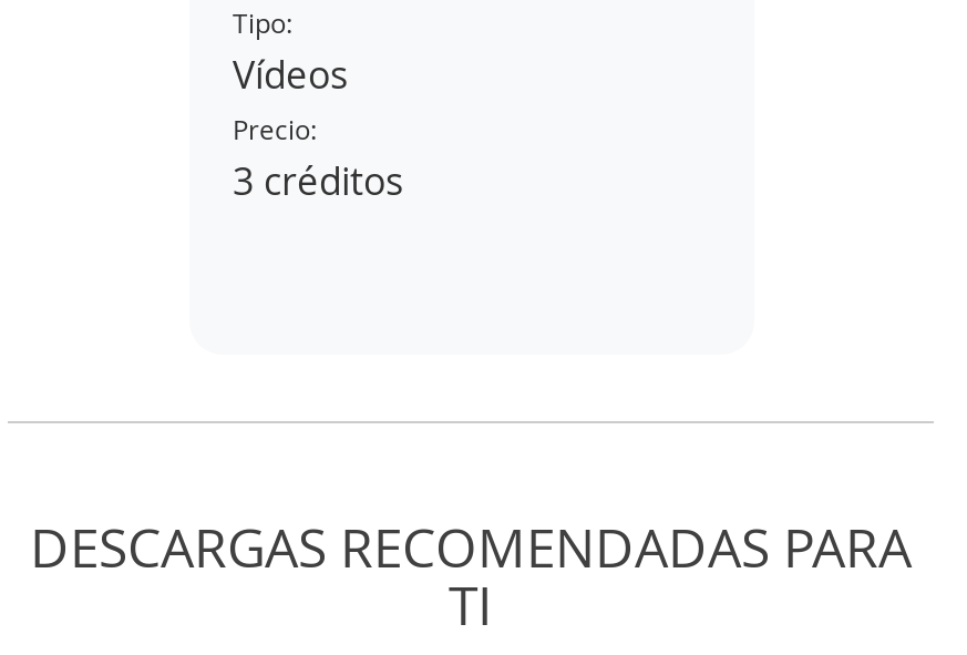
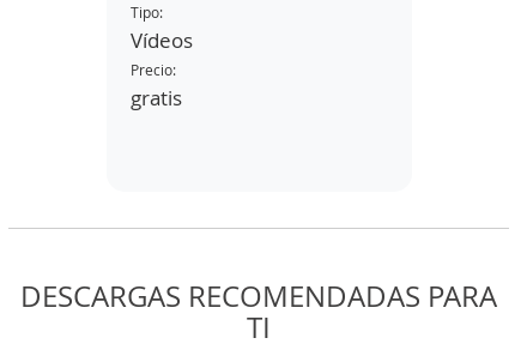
- 3 créditos
+ gratis
